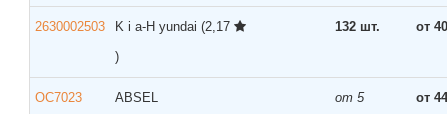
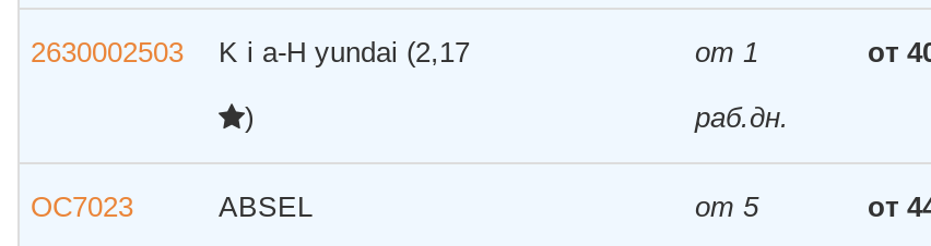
- 132 шт.
+ от 1
+ раб.дн.
